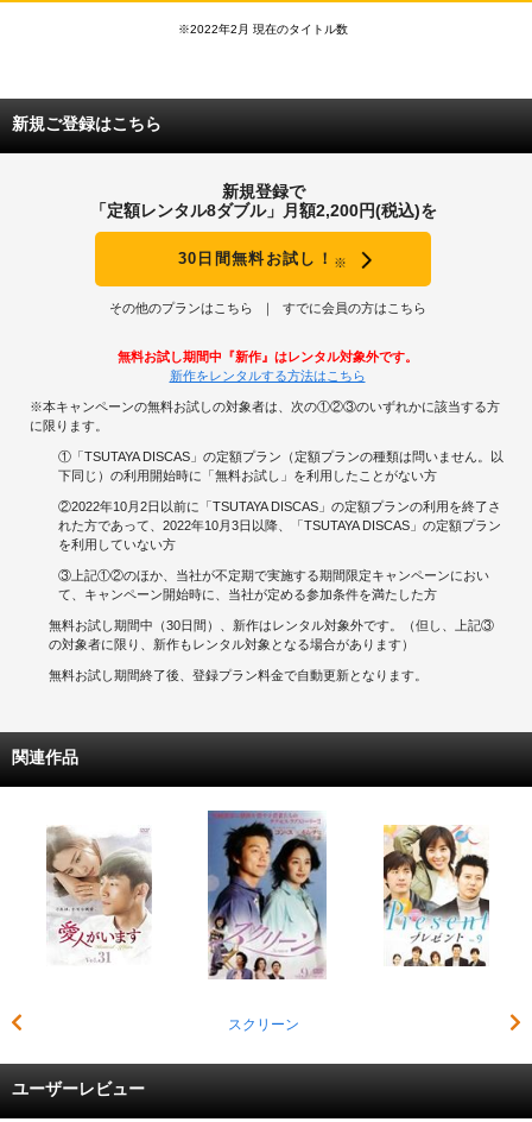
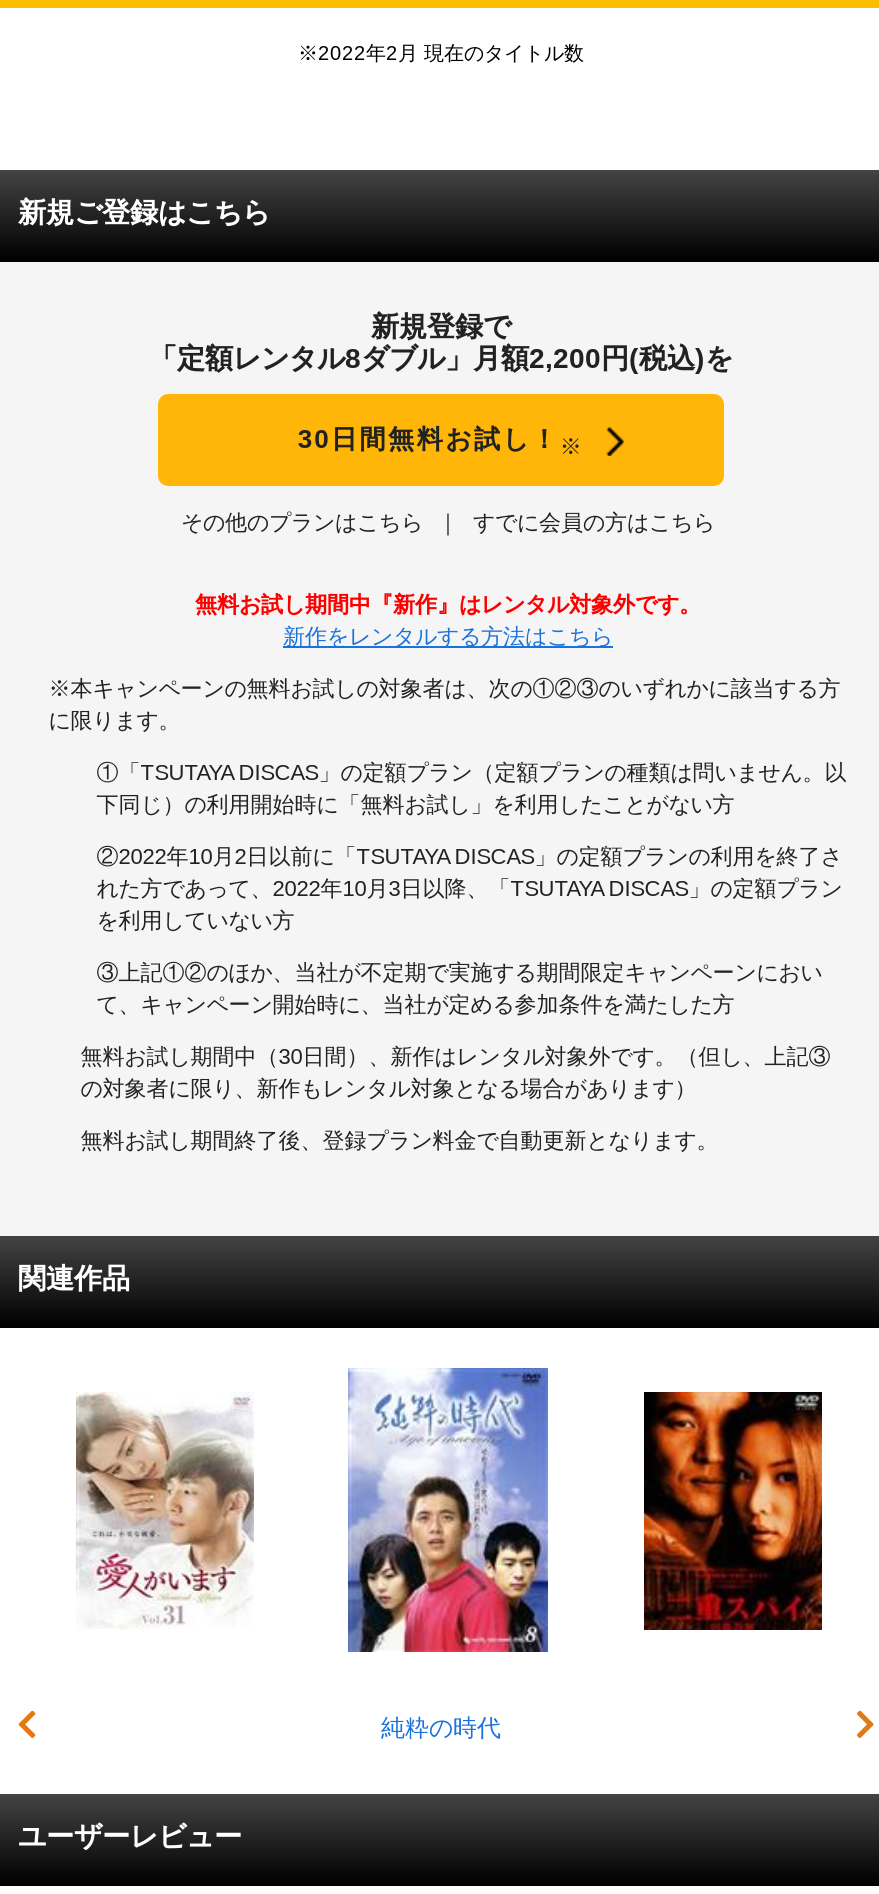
- [image]
- スクリーン
+ [image]
+ 純粋の時代

- [image]
+ [image]
